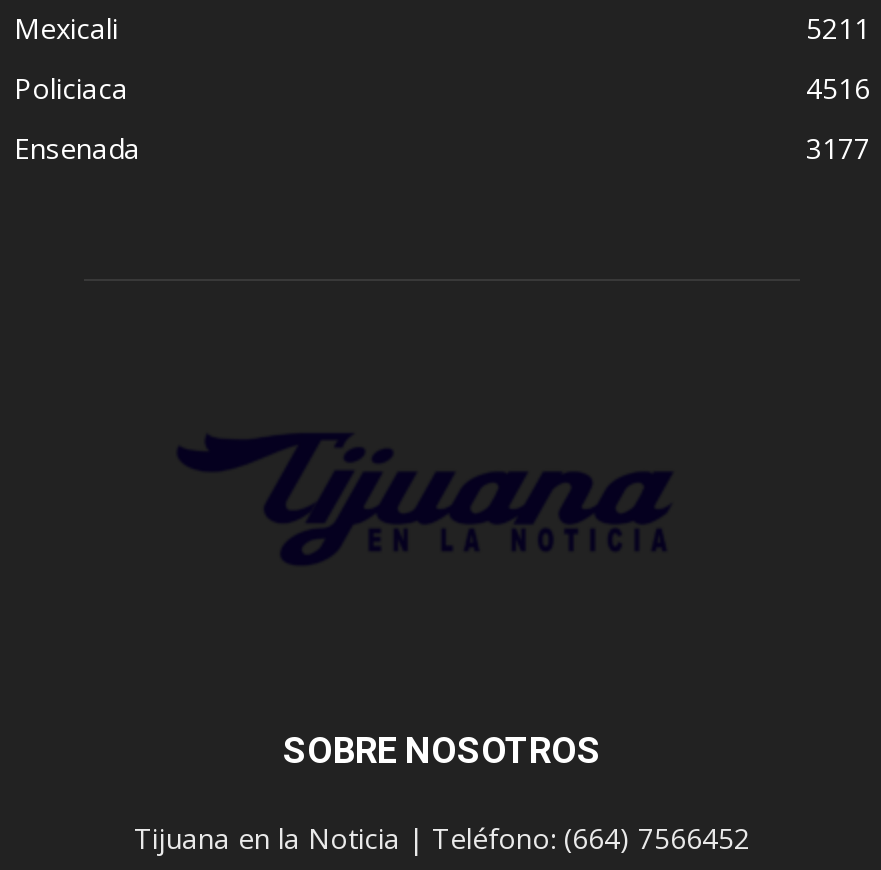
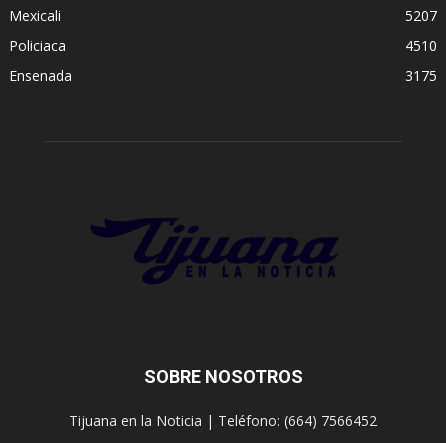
- 5211
+ 5207

- 4516
+ 4510

- 3177
+ 3175
